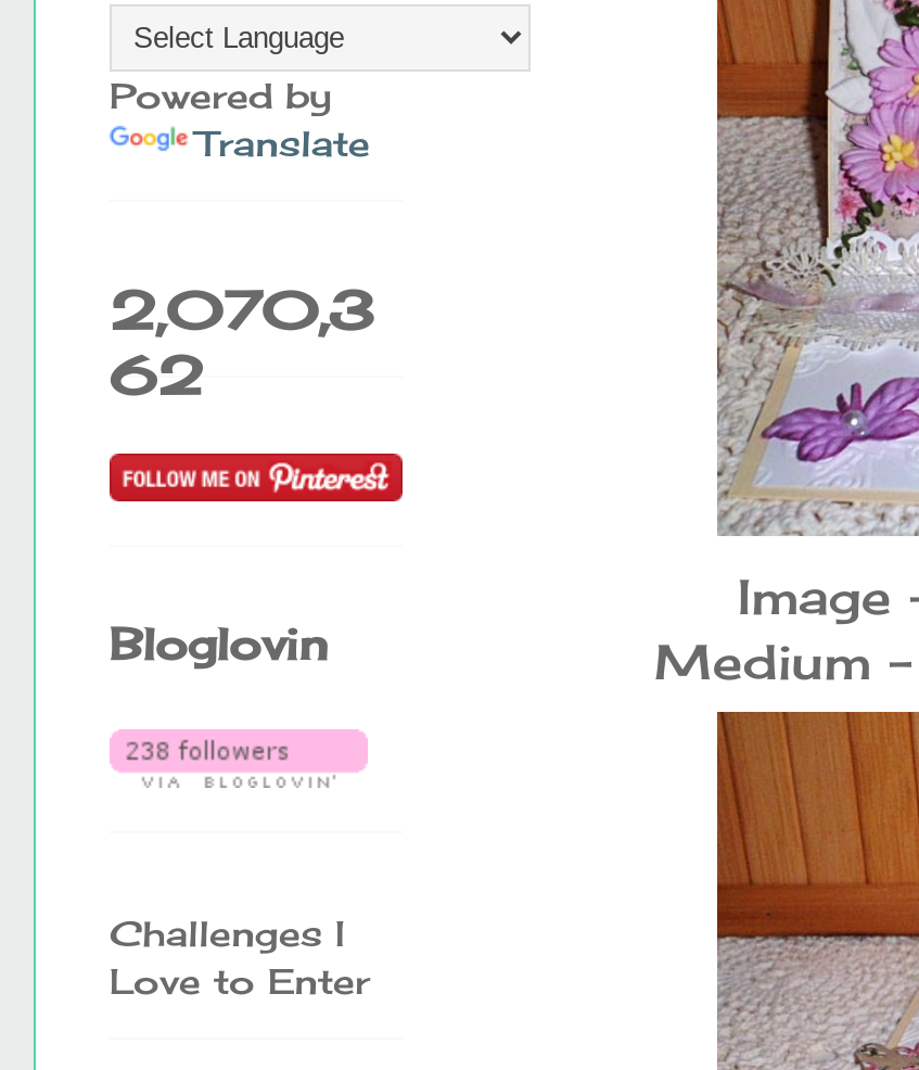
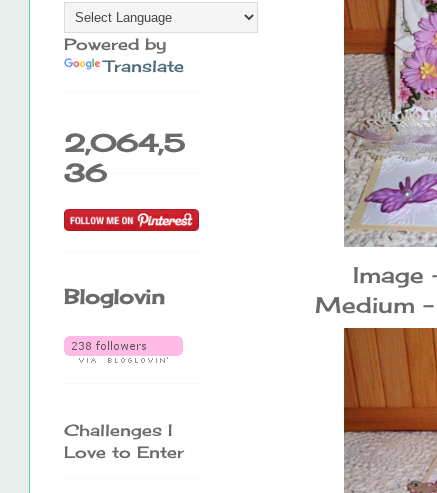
- 2,070,3
+ 2,064,5

- 62
+ 36
